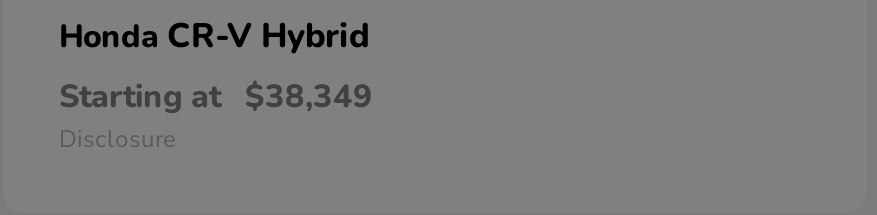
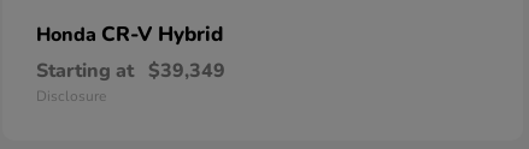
- Starting at $38,349
+ Starting at $39,349
